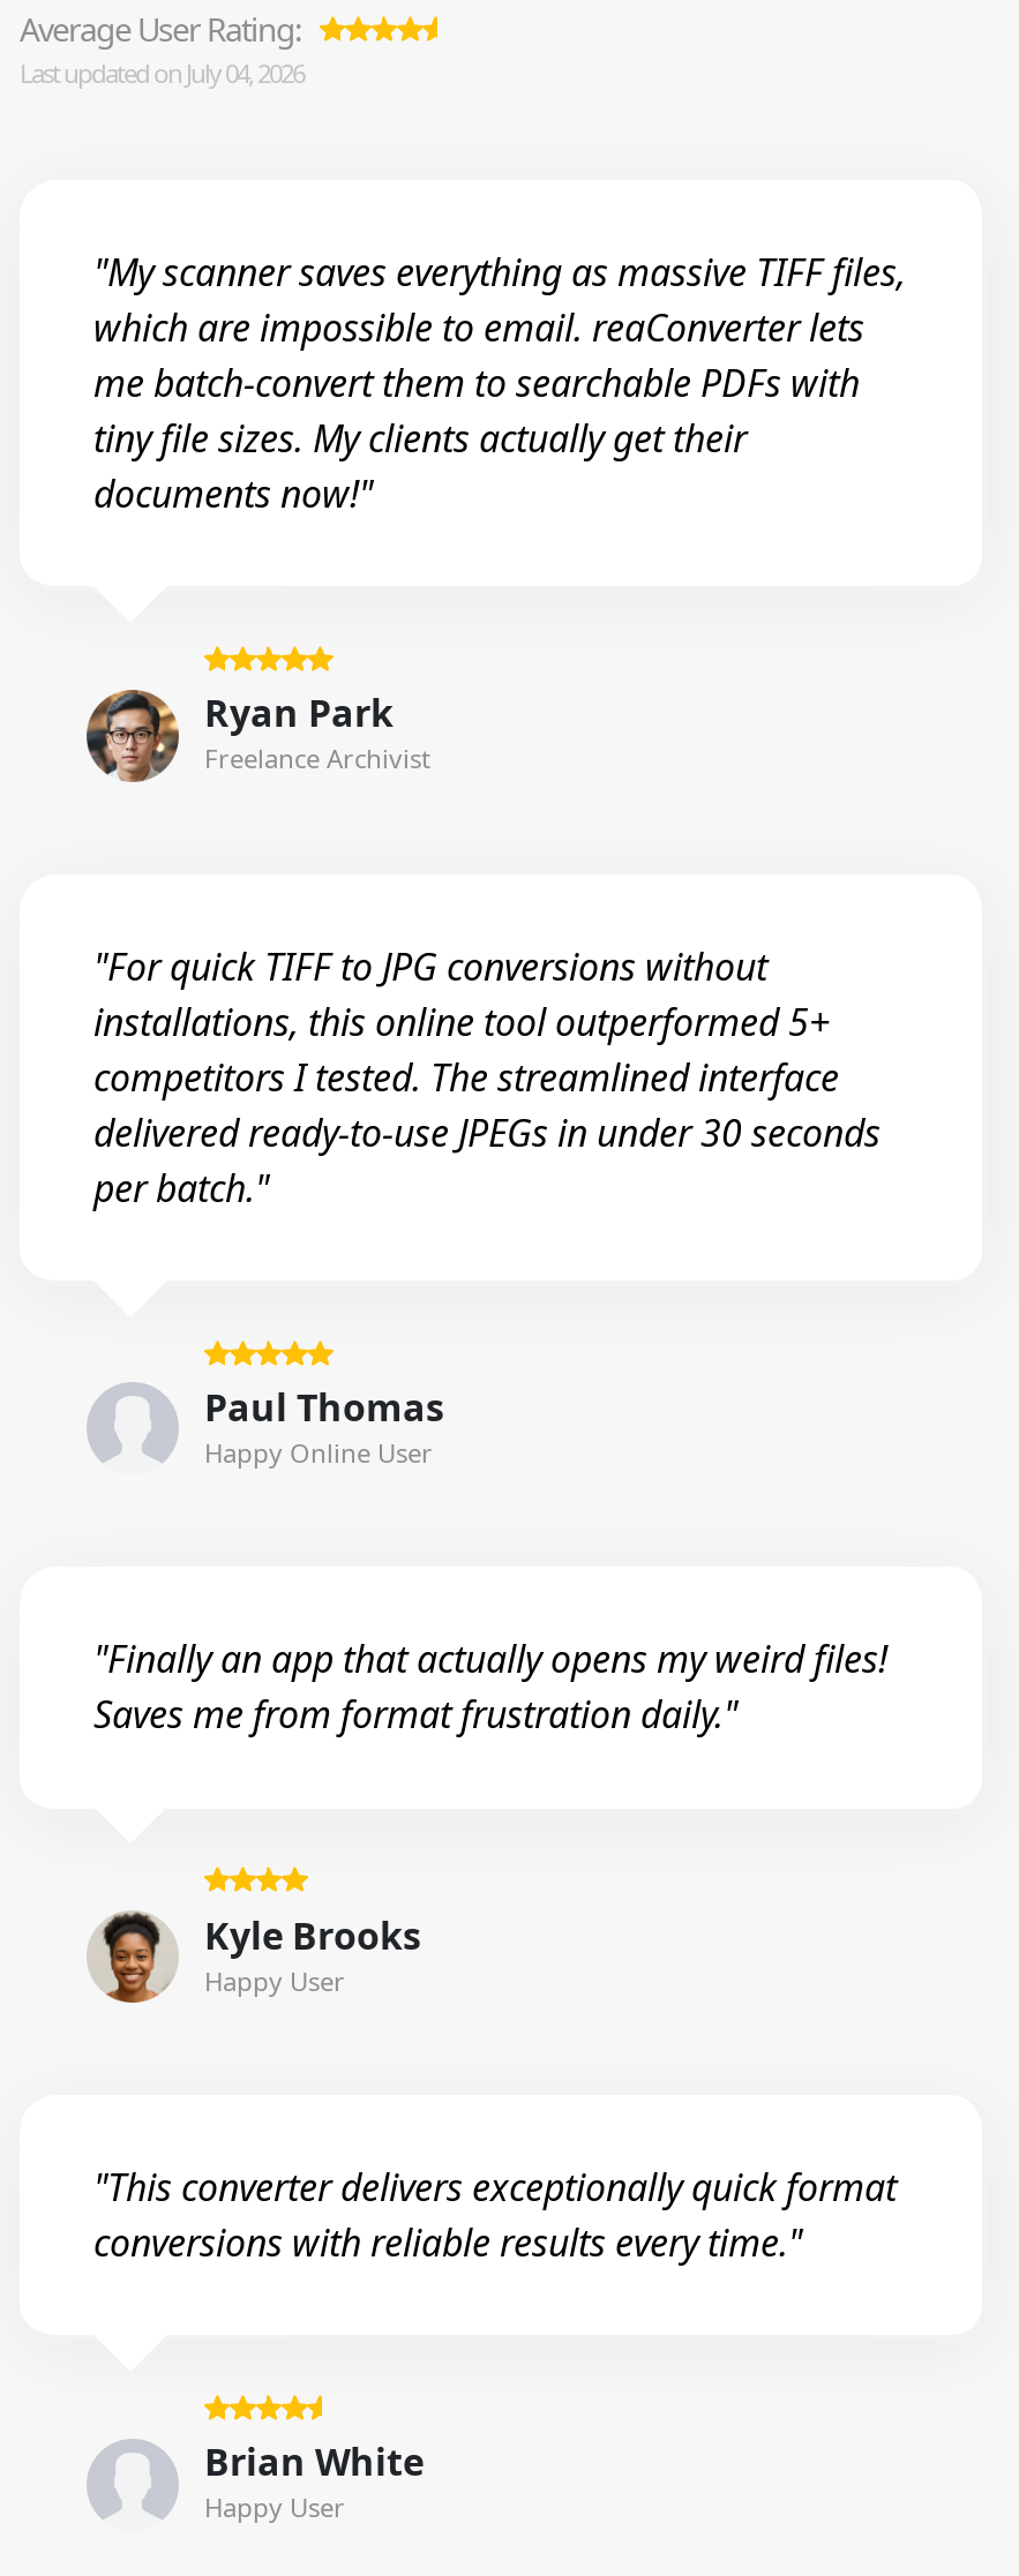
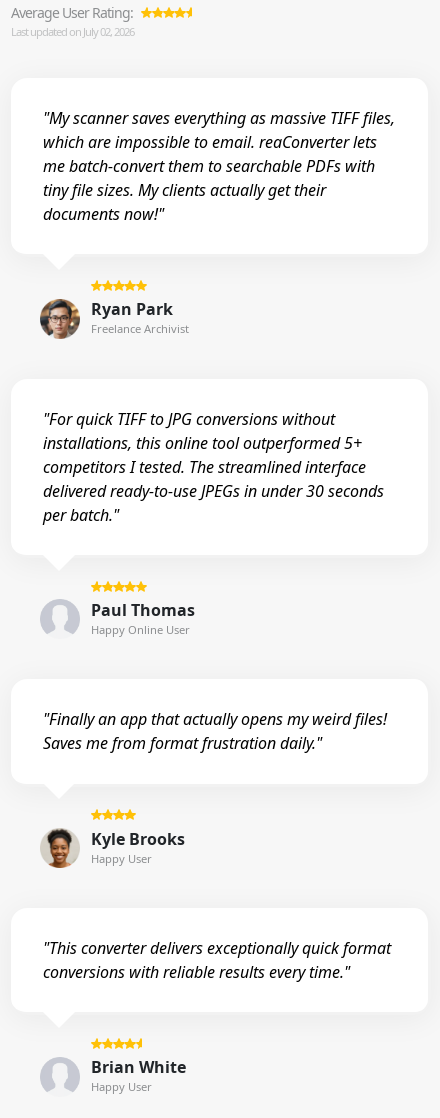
- Last updated on July 04, 2026
+ Last updated on July 02, 2026
